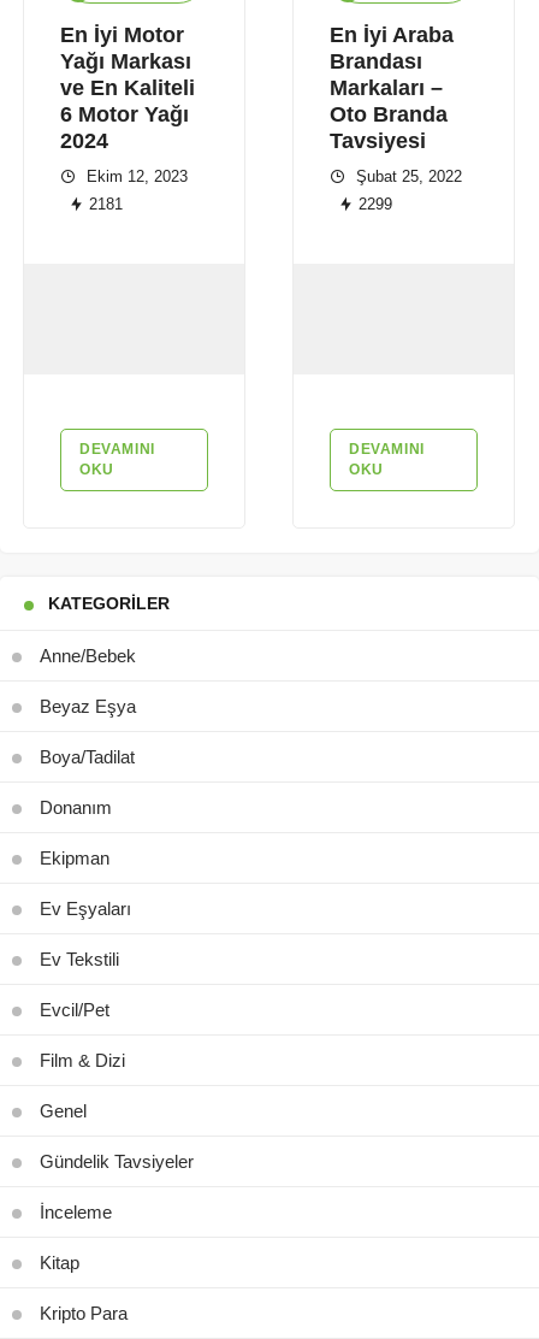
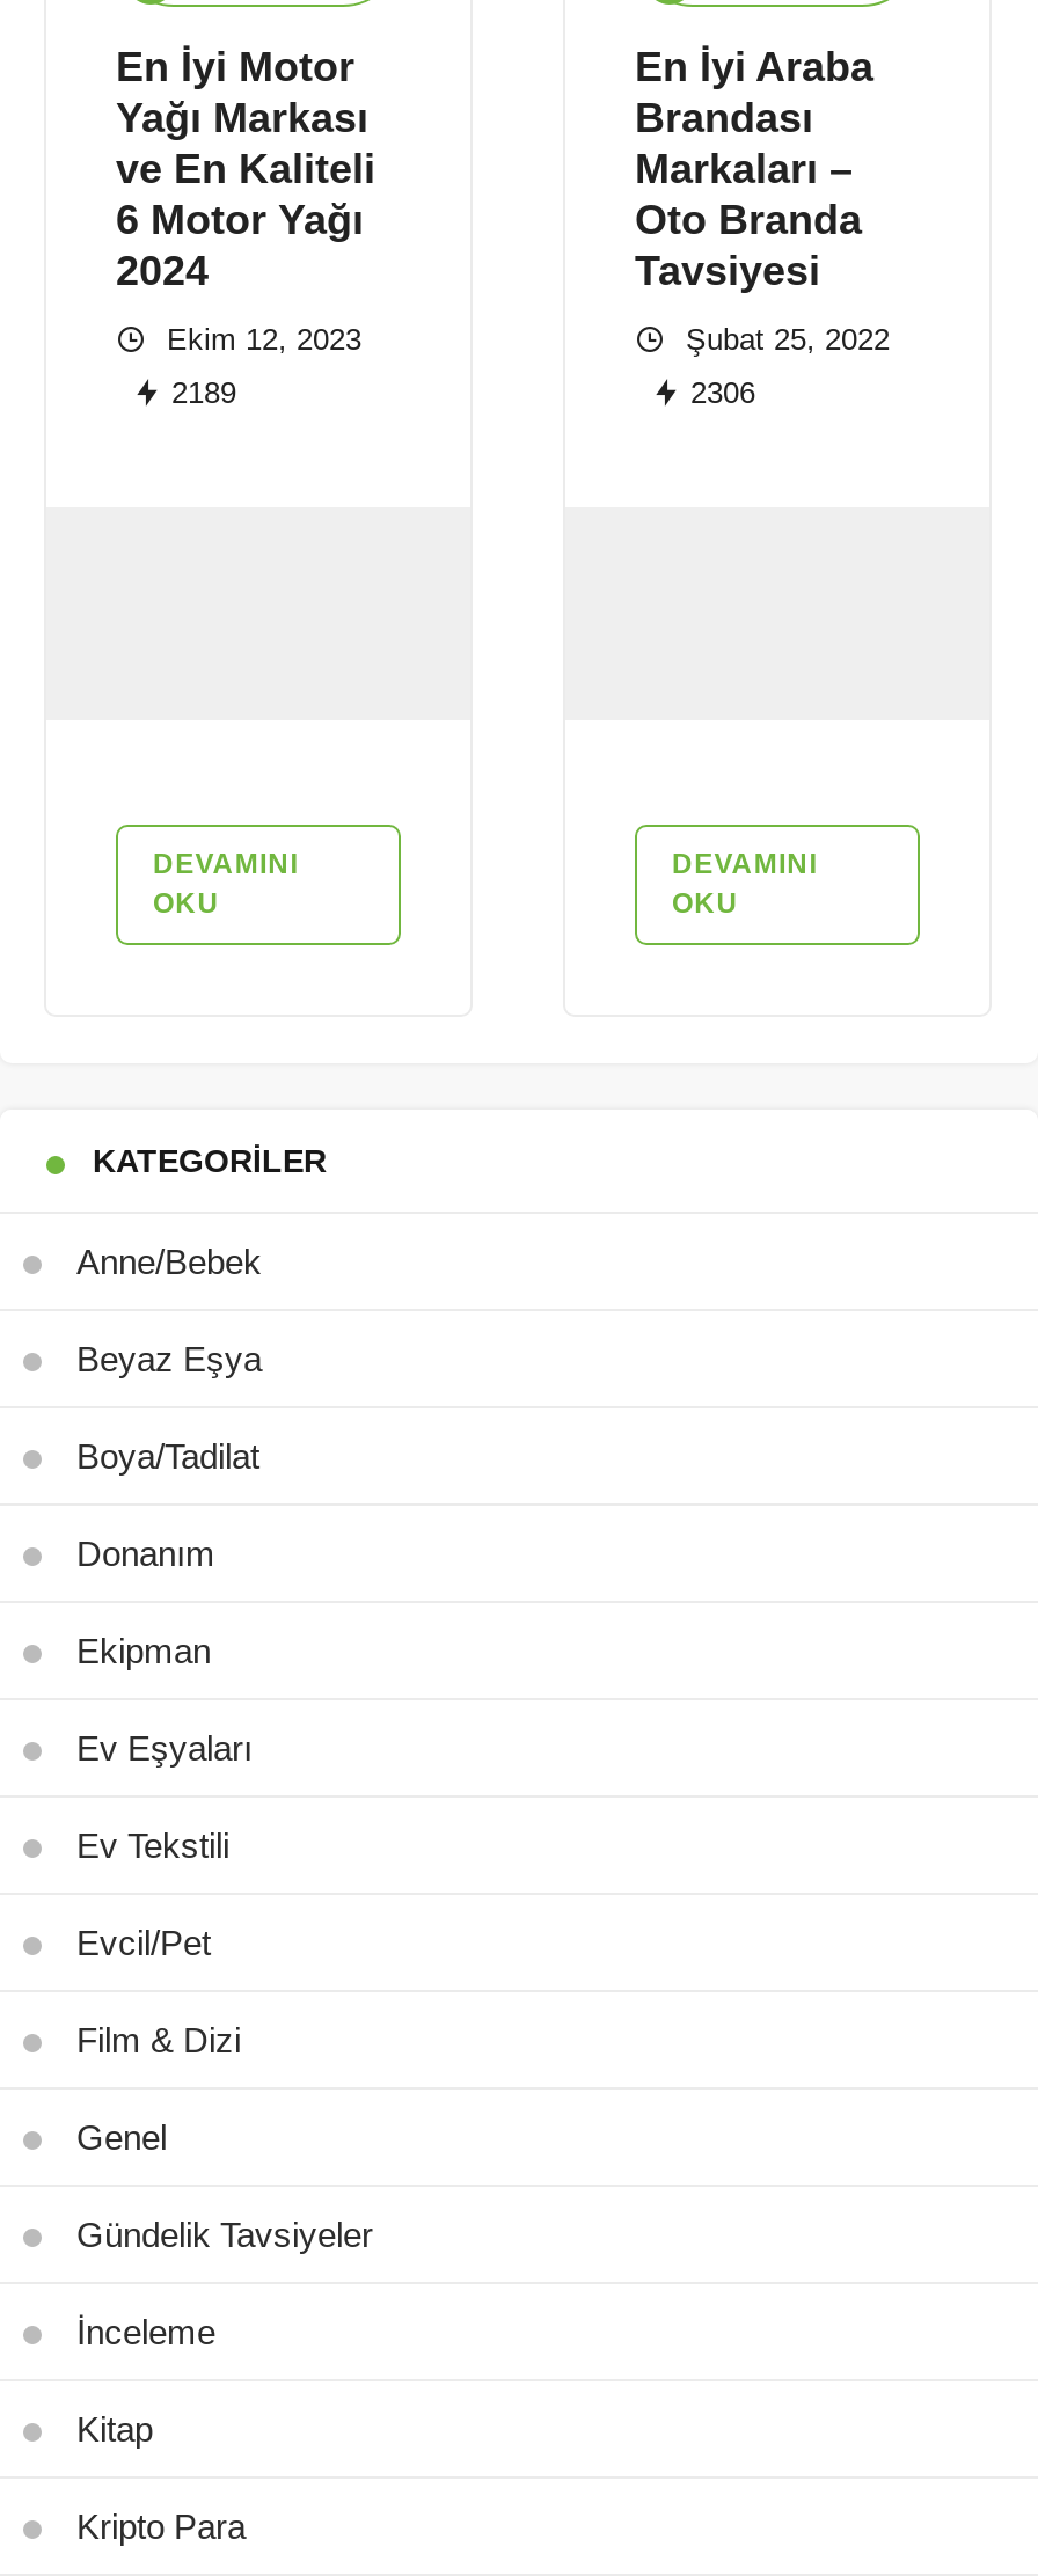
- 2181
+ 2189

- 2299
+ 2306
